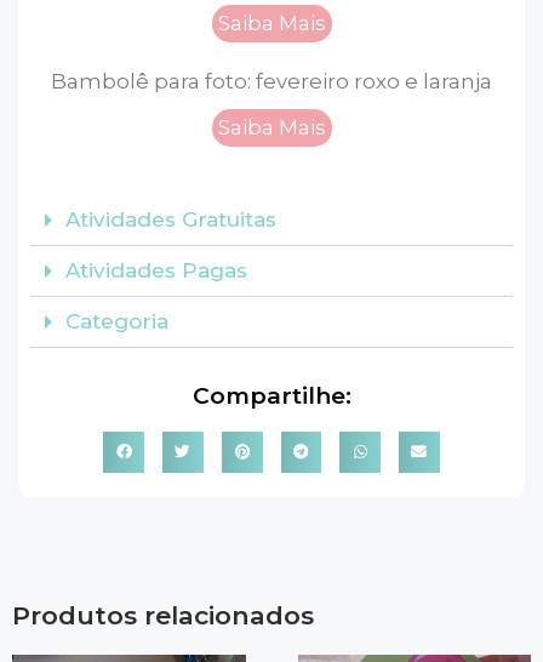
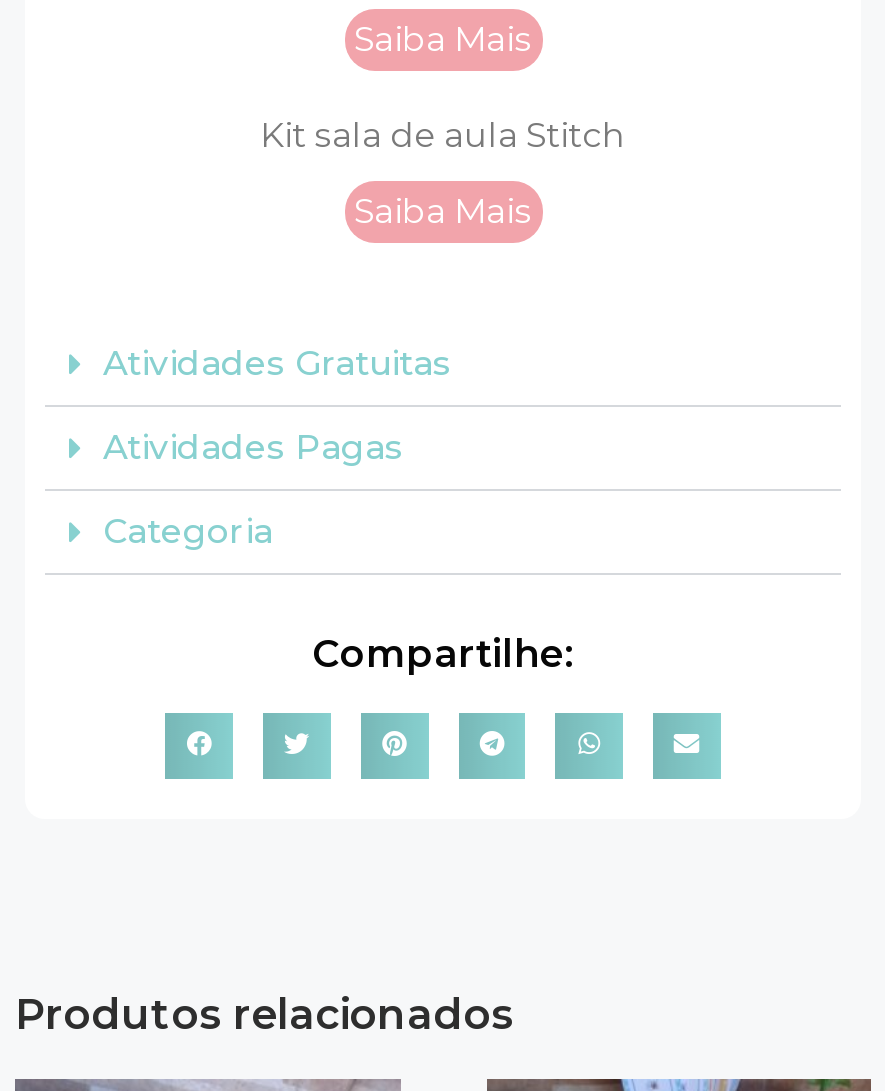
- Bambolê para foto: fevereiro roxo e laranja
+ Kit sala de aula Stitch
